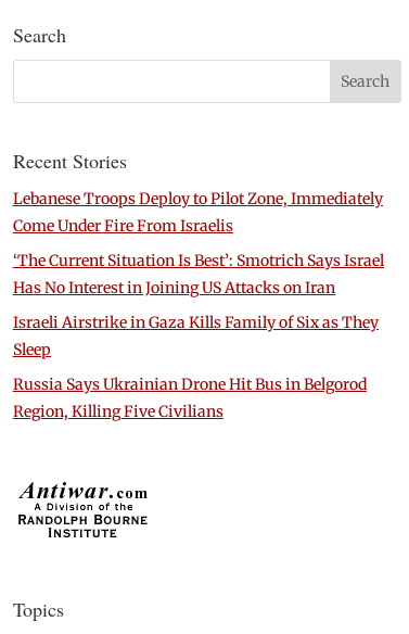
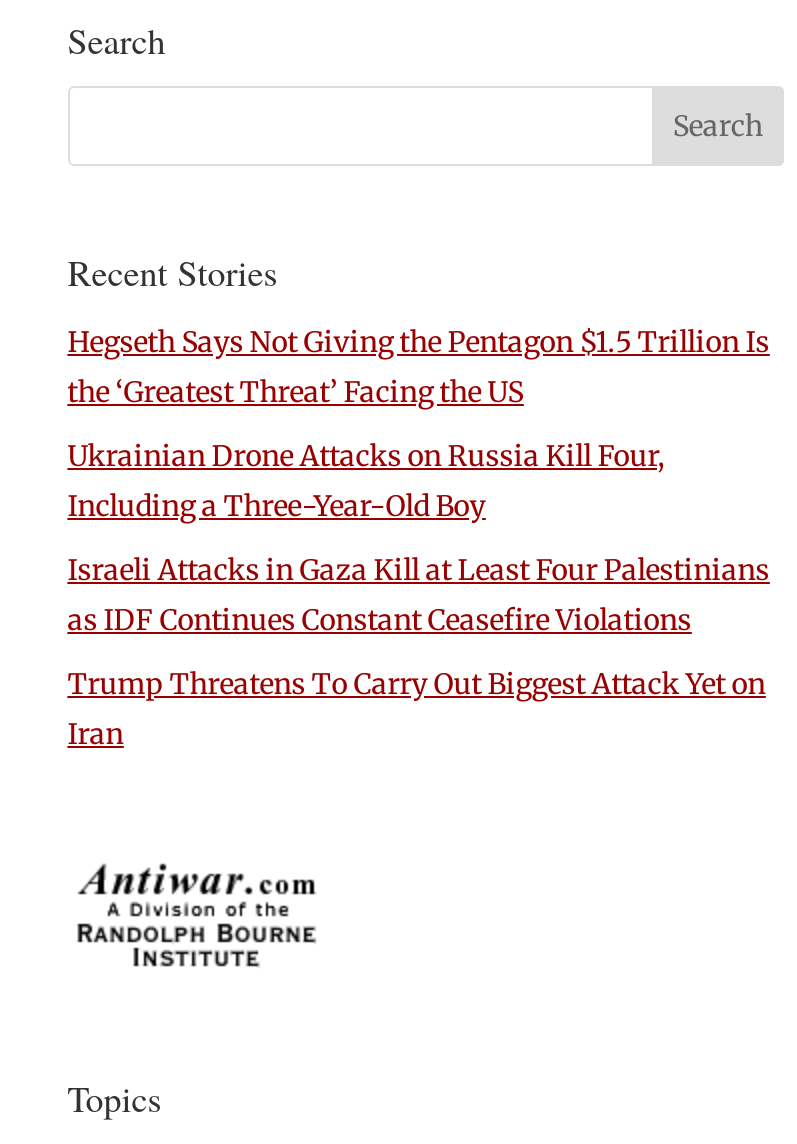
- Lebanese Troops Deploy to Pilot Zone, Immediately
- Come Under Fire From Israelis
+ Hegseth Says Not Giving the Pentagon $1.5 Trillion Is
+ the ‘Greatest Threat’ Facing the US

- ‘The Current Situation Is Best’: Smotrich Says Israel
- Has No Interest in Joining US Attacks on Iran
+ Ukrainian Drone Attacks on Russia Kill Four,
+ Including a Three-Year-Old Boy

- Israeli Airstrike in Gaza Kills Family of Six as They
- Sleep
+ Israeli Attacks in Gaza Kill at Least Four Palestinians
+ as IDF Continues Constant Ceasefire Violations

- Russia Says Ukrainian Drone Hit Bus in Belgorod
- Region, Killing Five Civilians
+ Trump Threatens To Carry Out Biggest Attack Yet on
+ Iran
